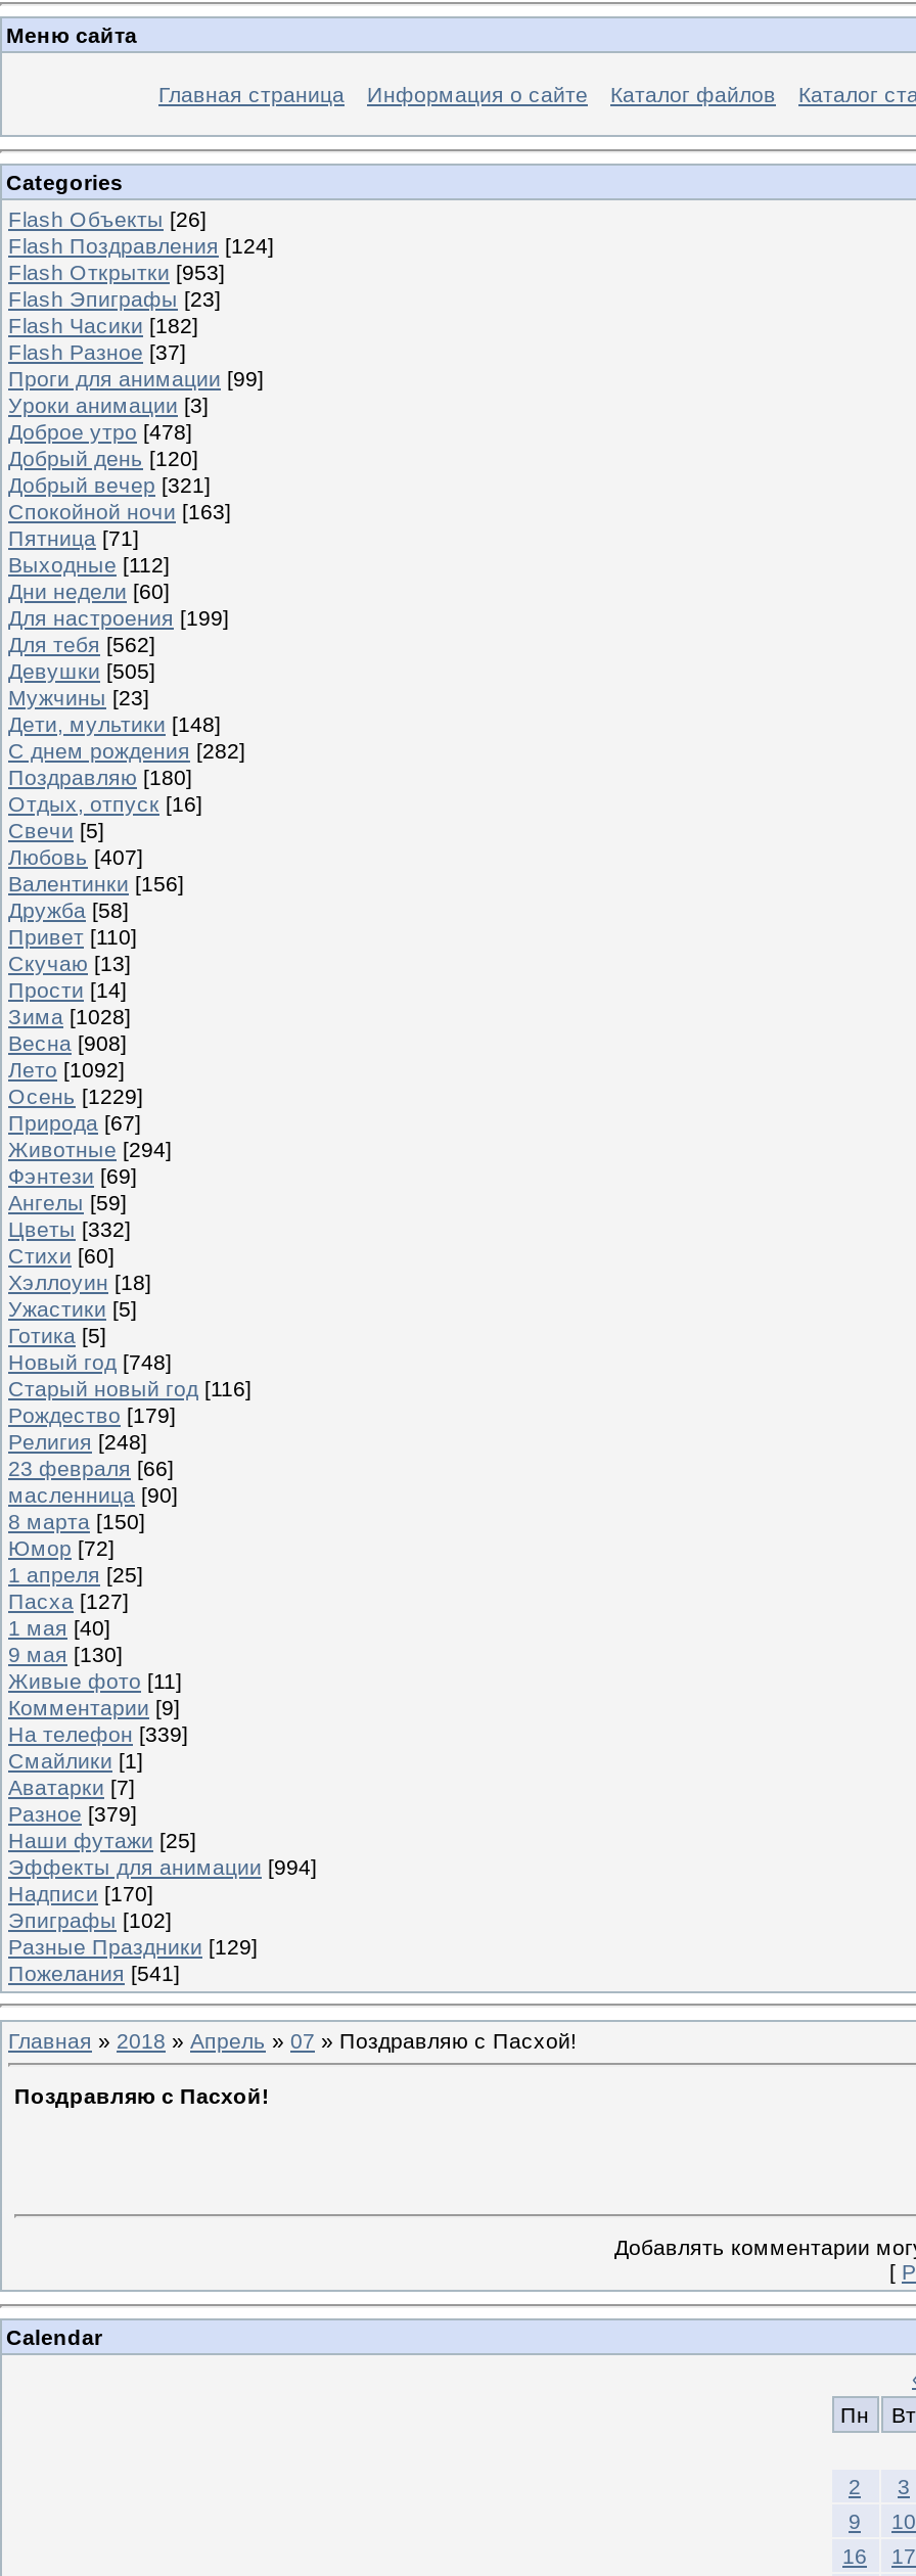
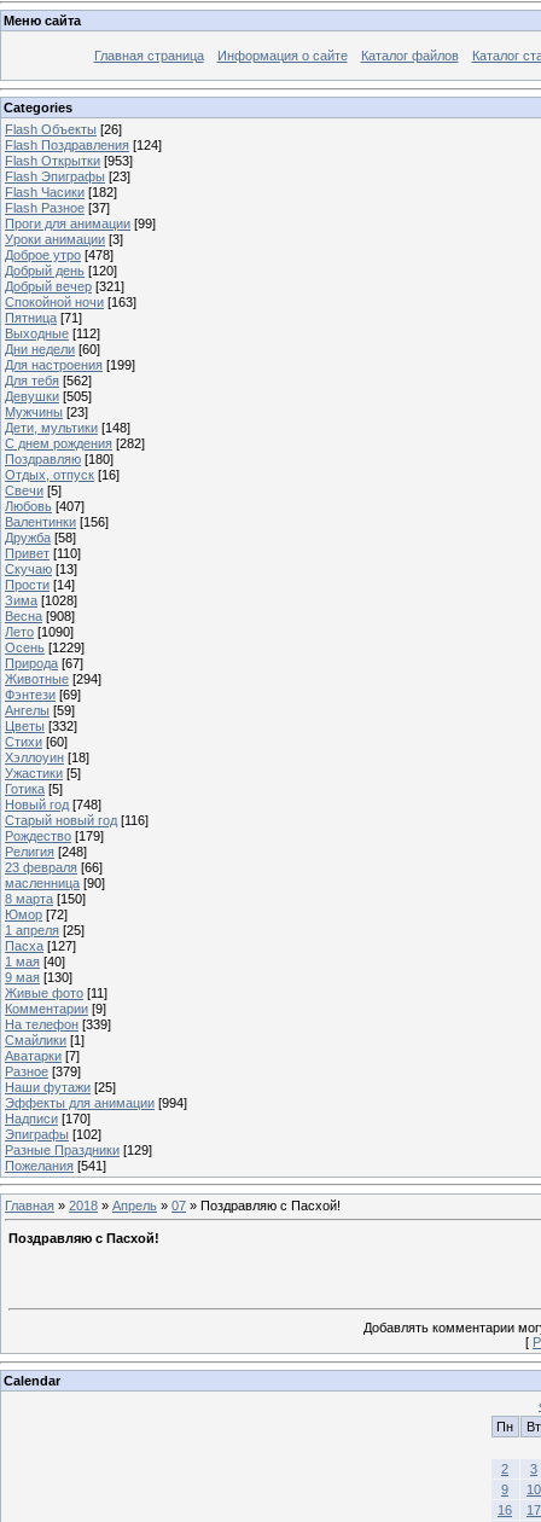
- Лето [1092]
+ Лето [1090]
